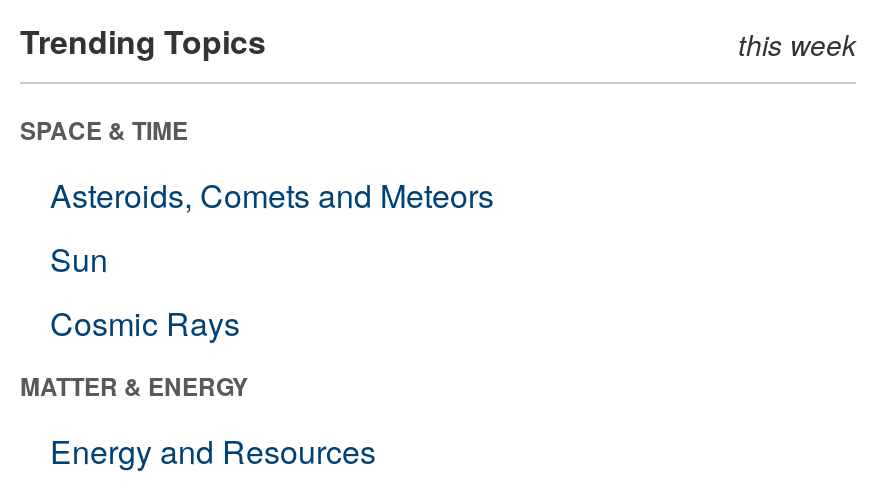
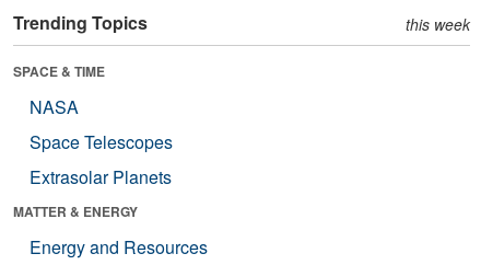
- Asteroids, Comets and Meteors
- Sun
- Cosmic Rays
+ NASA
+ Space Telescopes
+ Extrasolar Planets
